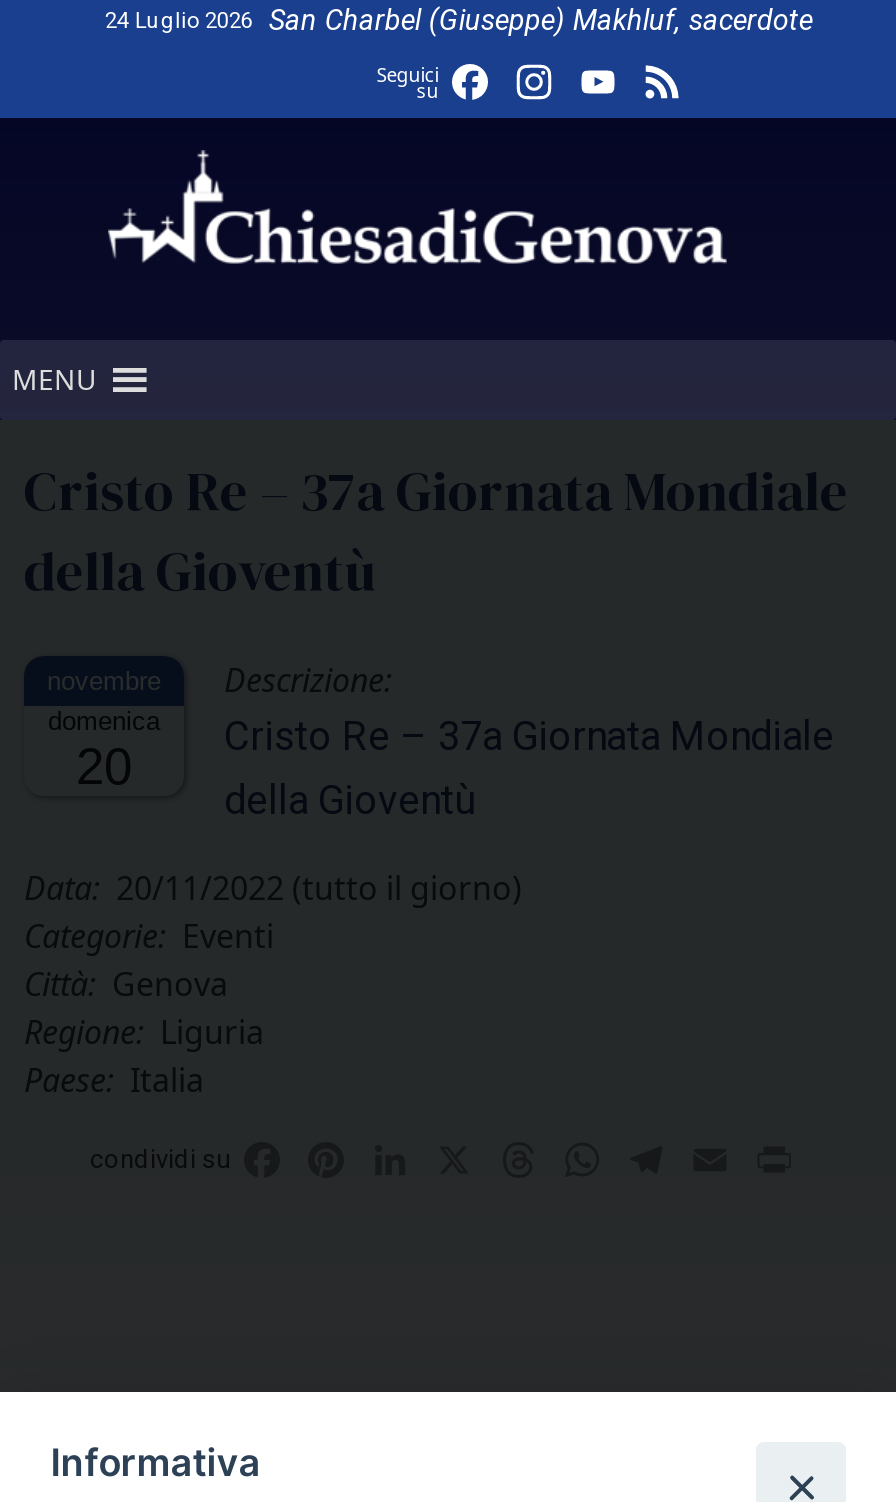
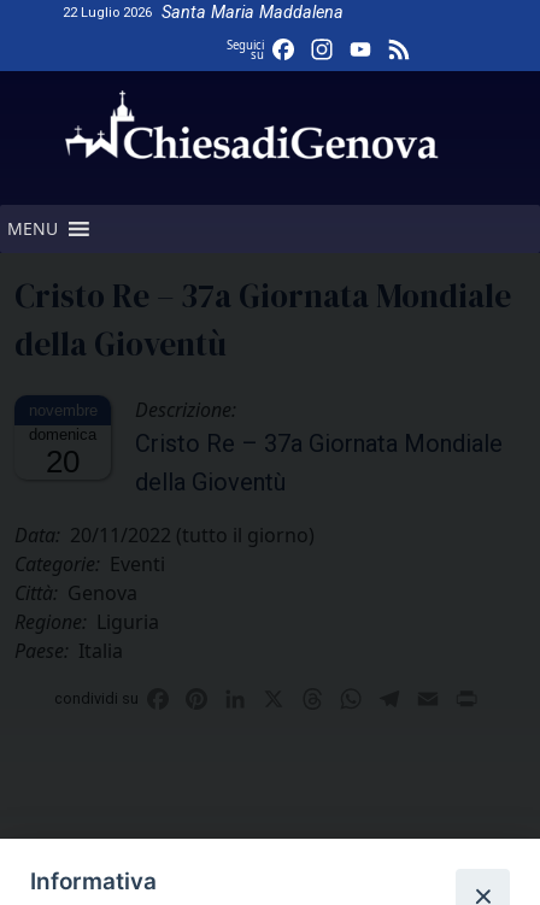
- 24 Luglio 2026
- San Charbel (Giuseppe) Makhluf, sacerdote
+ 22 Luglio 2026
+ Santa Maria Maddalena
